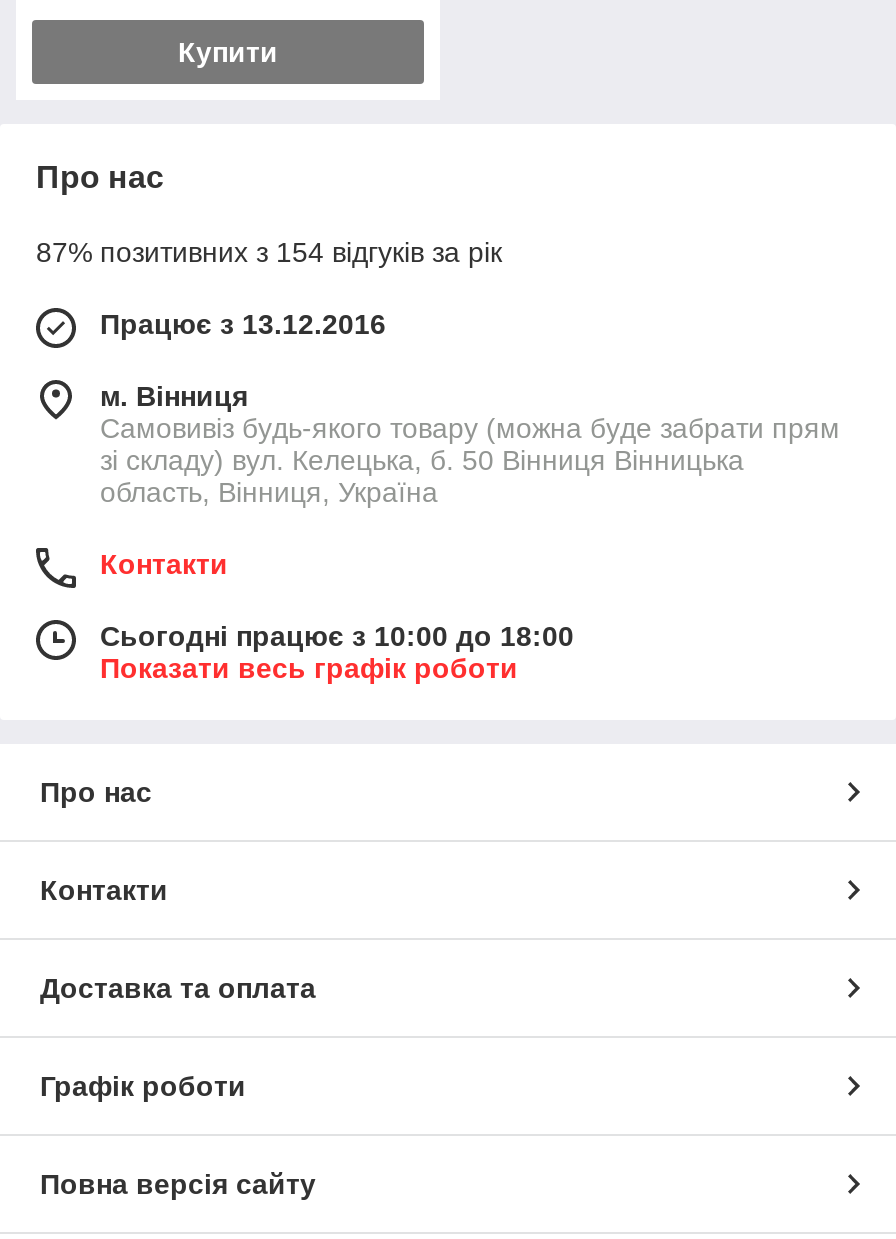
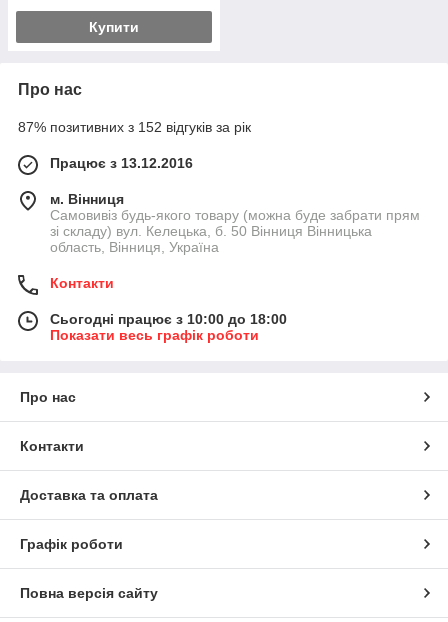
- 87% позитивних з 154 відгуків за рік
+ 87% позитивних з 152 відгуків за рік
